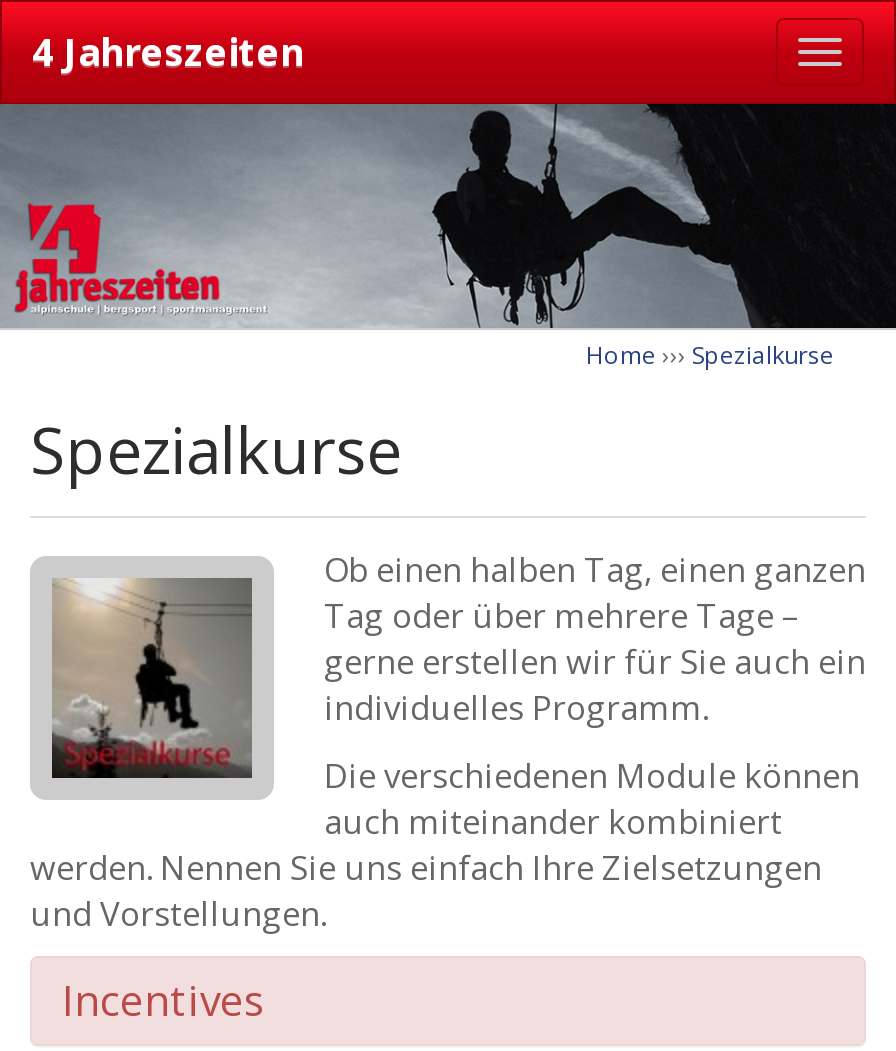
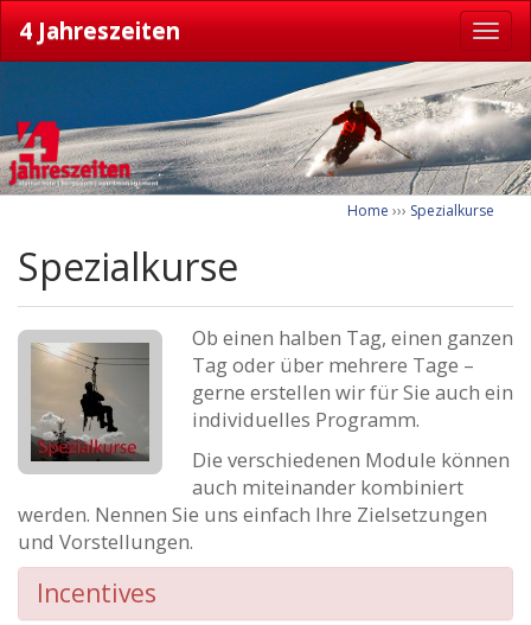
- [image]
+ [image]
